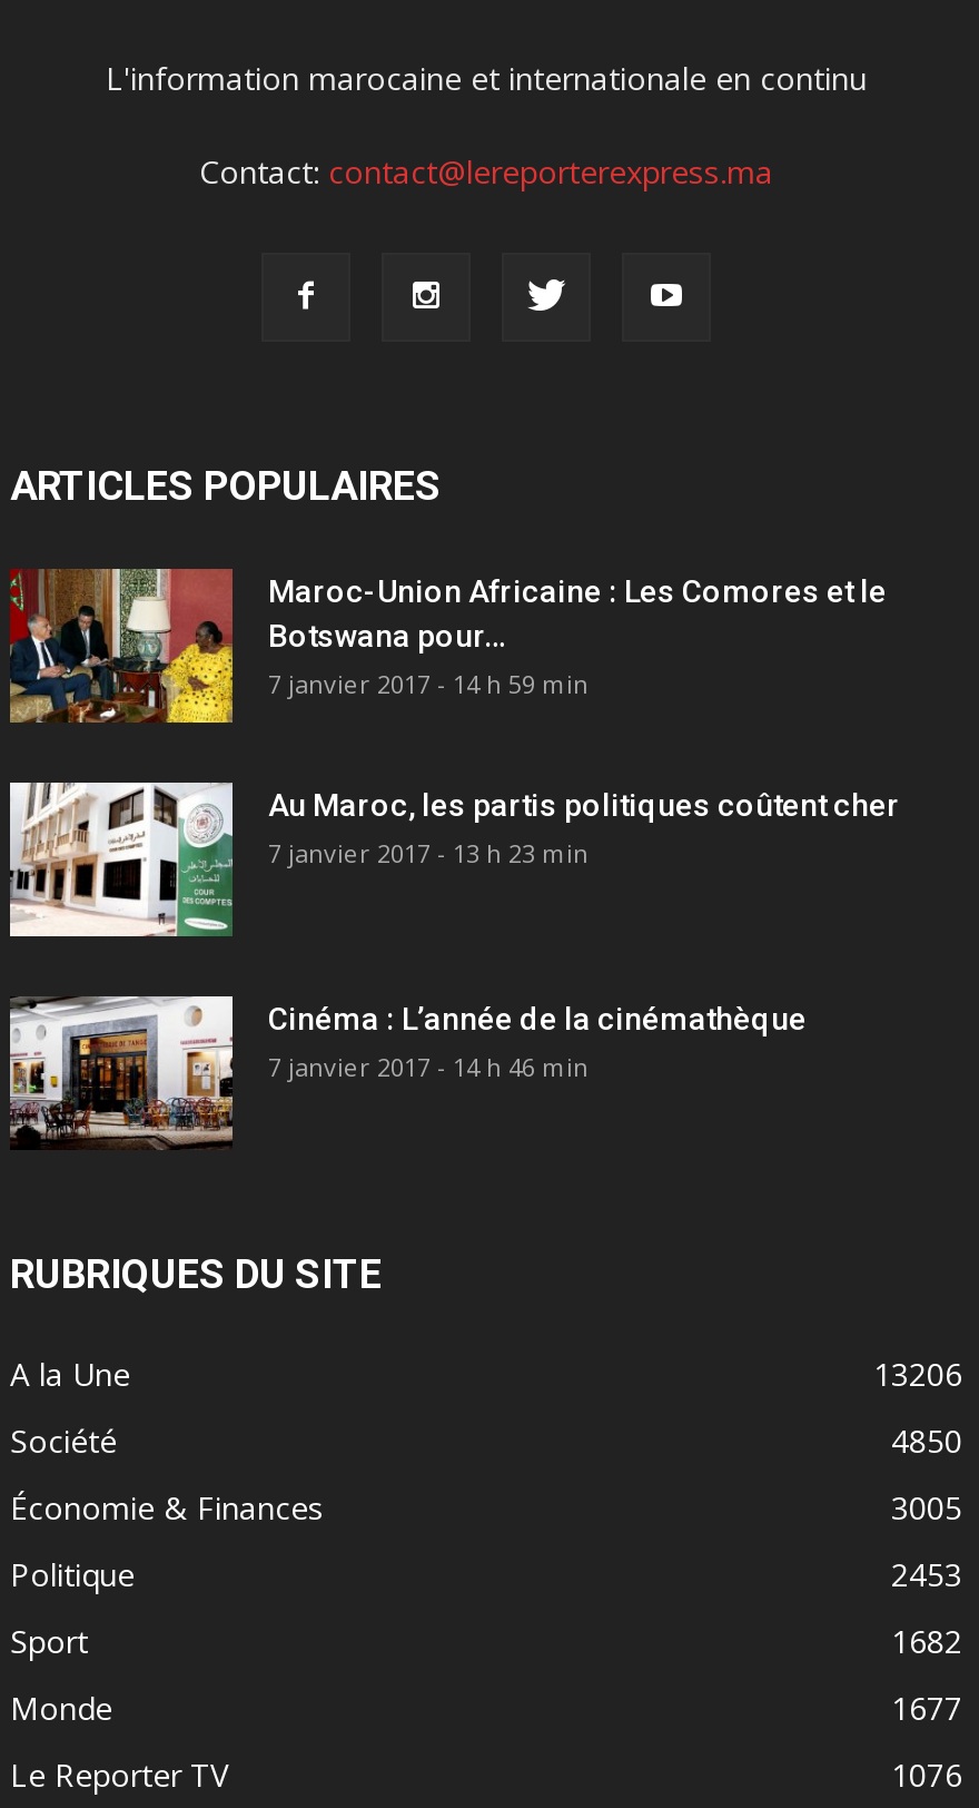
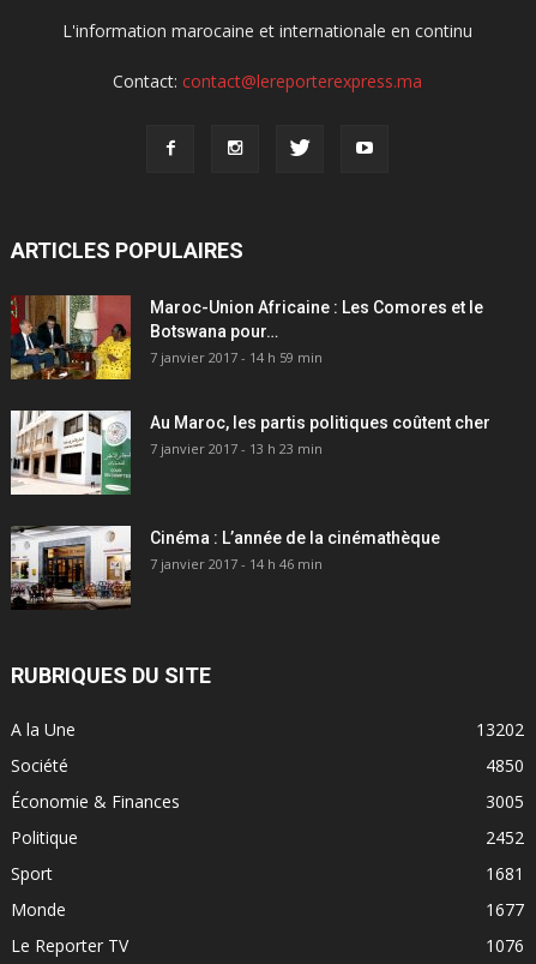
- 13206
+ 13202

- 2453
+ 2452

- 1682
+ 1681
